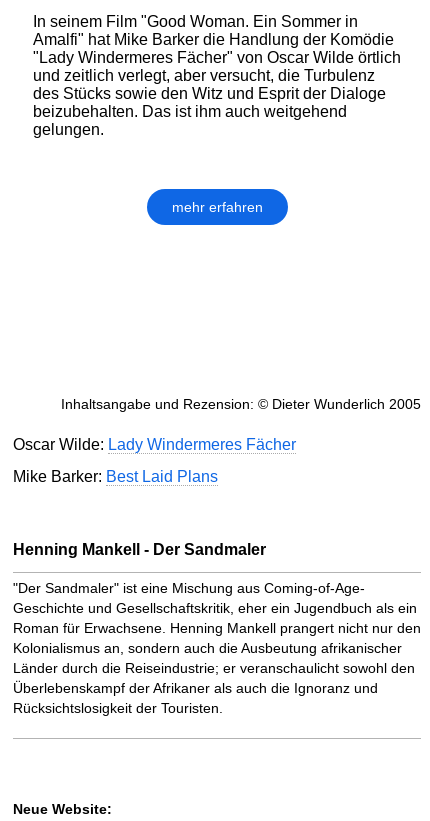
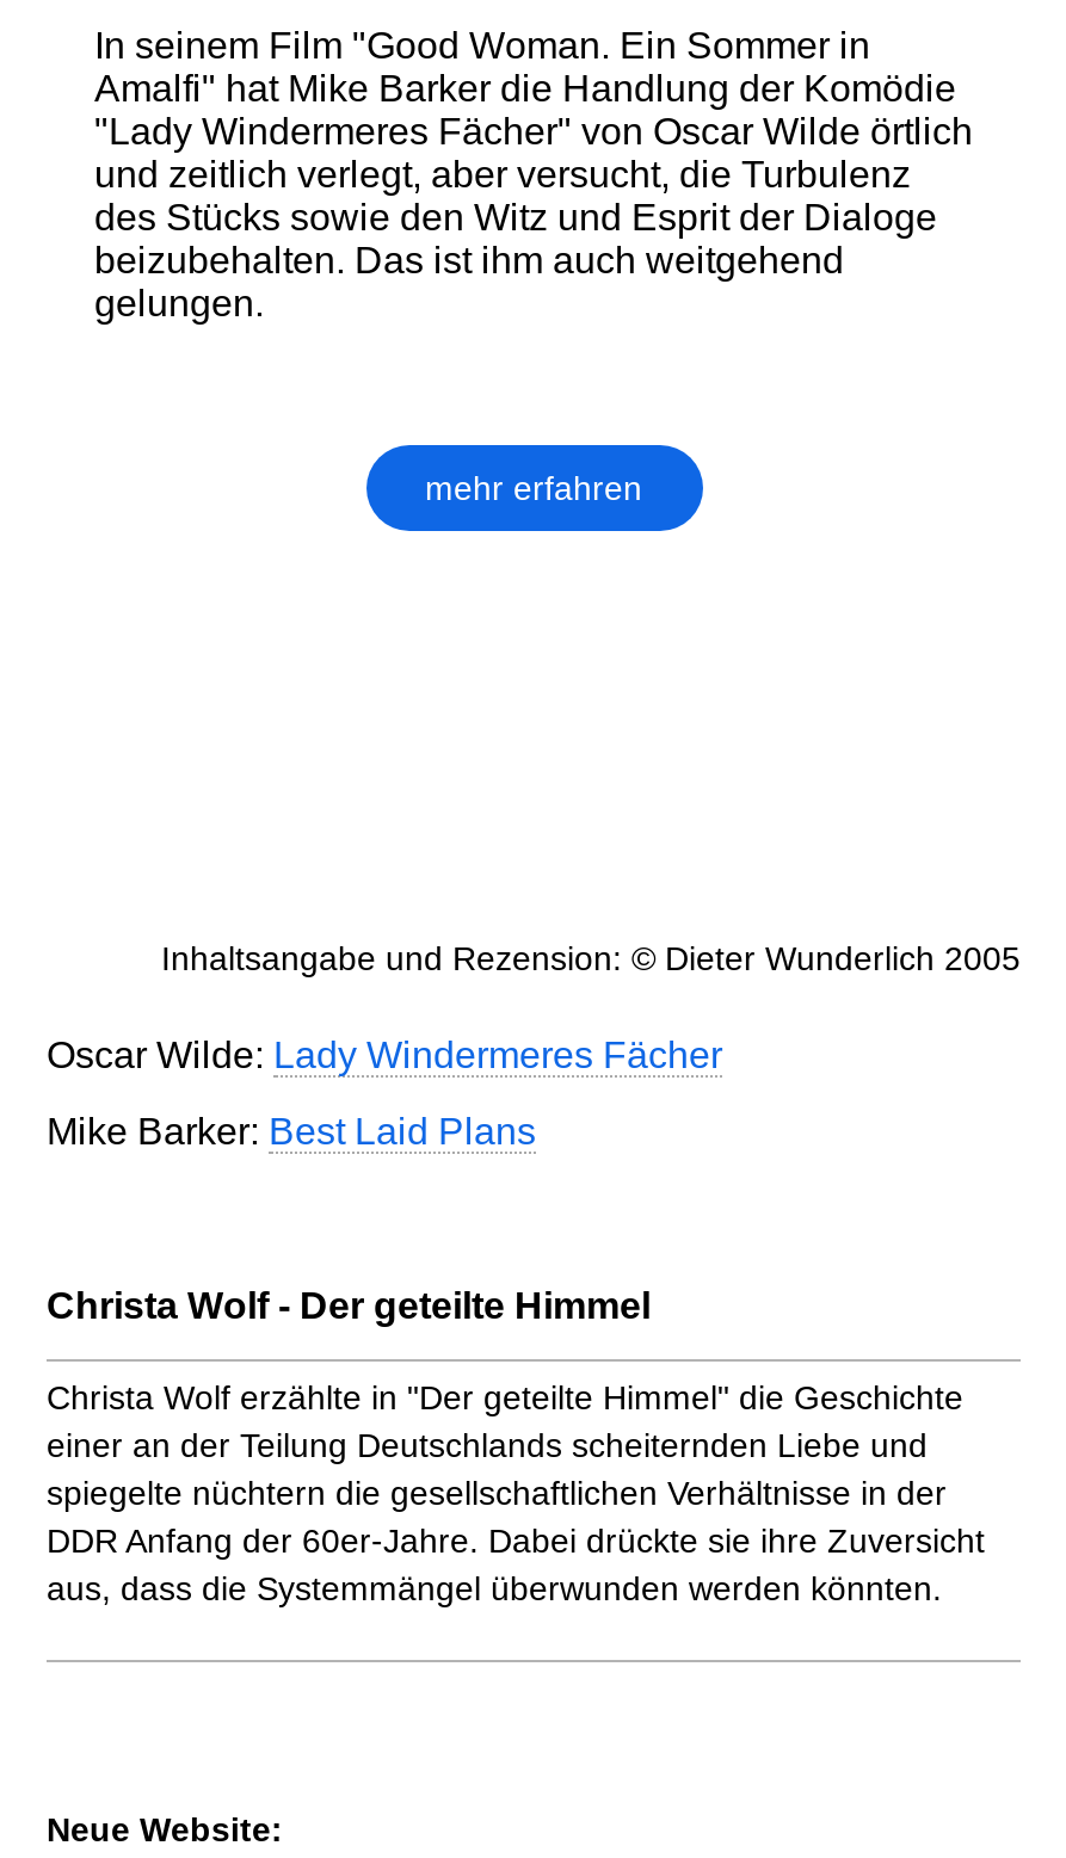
- Henning Mankell - Der Sandmaler
+ Christa Wolf - Der geteilte Himmel

- "Der Sandmaler" ist eine Mischung aus Coming-of-Age-
- Geschichte und Gesellschaftskritik, eher ein Jugendbuch als ein
- Roman für Erwachsene. Henning Mankell prangert nicht nur den
- Kolonialismus an, sondern auch die Ausbeutung afrikanischer
- Länder durch die Reiseindustrie; er veranschaulicht sowohl den
- Überlebenskampf der Afrikaner als auch die Ignoranz und
- Rücksichtslosigkeit der Touristen.
+ Christa Wolf erzählte in "Der geteilte Himmel" die Geschichte
+ einer an der Teilung Deutschlands scheiternden Liebe und
+ spiegelte nüchtern die gesellschaftlichen Verhältnisse in der
+ DDR Anfang der 60er-Jahre. Dabei drückte sie ihre Zuversicht
+ aus, dass die Systemmängel überwunden werden könnten.
